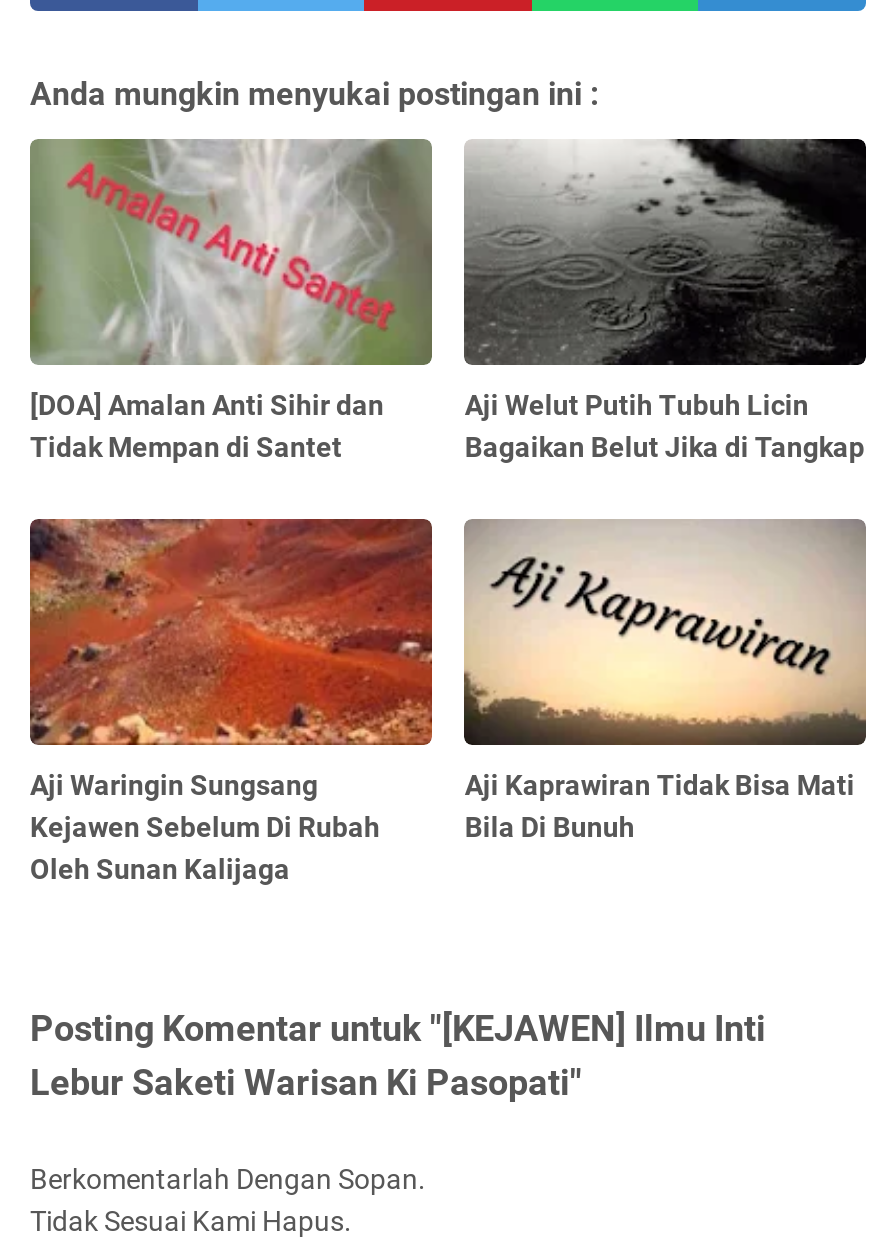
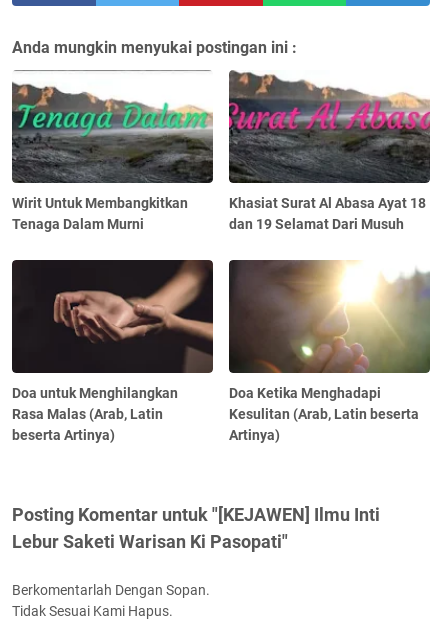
- [image]
- [DOA] Amalan Anti Sihir dan
- Tidak Mempan di Santet
+ [image]
+ Wirit Untuk Membangkitkan
+ Tenaga Dalam Murni

- [image]
- Aji Welut Putih Tubuh Licin
- Bagaikan Belut Jika di Tangkap
+ [image]
+ Khasiat Surat Al Abasa Ayat 18
+ dan 19 Selamat Dari Musuh

- [image]
- Aji Waringin Sungsang
- Kejawen Sebelum Di Rubah
- Oleh Sunan Kalijaga
+ [image]
+ Doa untuk Menghilangkan
+ Rasa Malas (Arab, Latin
+ beserta Artinya)

- [image]
- Aji Kaprawiran Tidak Bisa Mati
- Bila Di Bunuh
+ [image]
+ Doa Ketika Menghadapi
+ Kesulitan (Arab, Latin beserta
+ Artinya)
